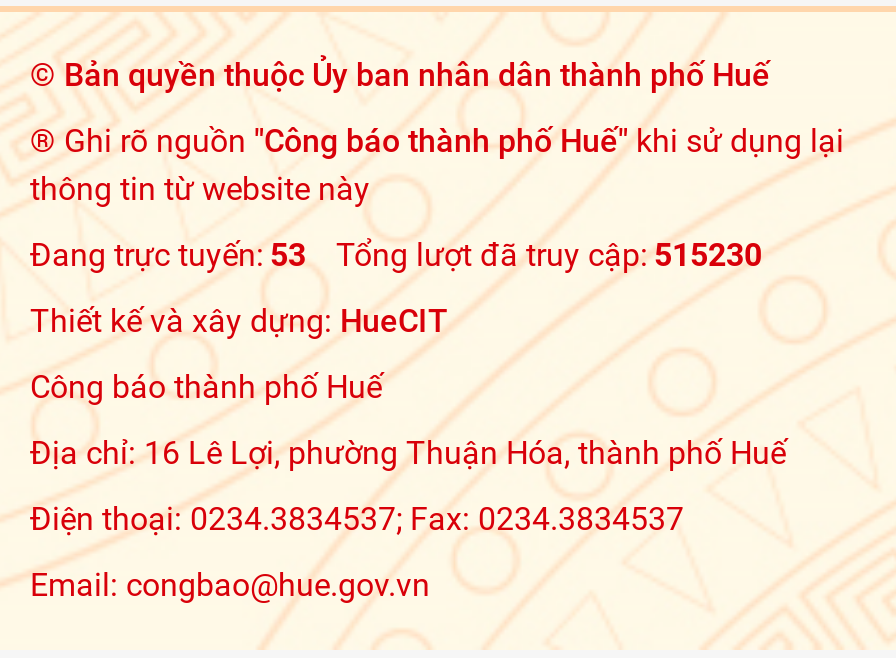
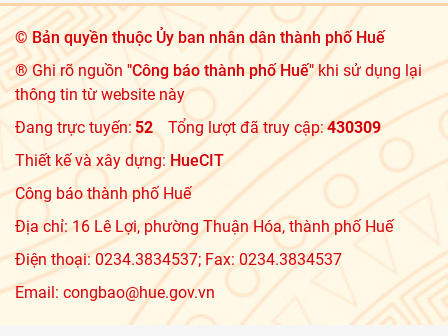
- Đang trực tuyến: 53
+ Đang trực tuyến: 52

- Tổng lượt đã truy cập: 515230
+ Tổng lượt đã truy cập: 430309
